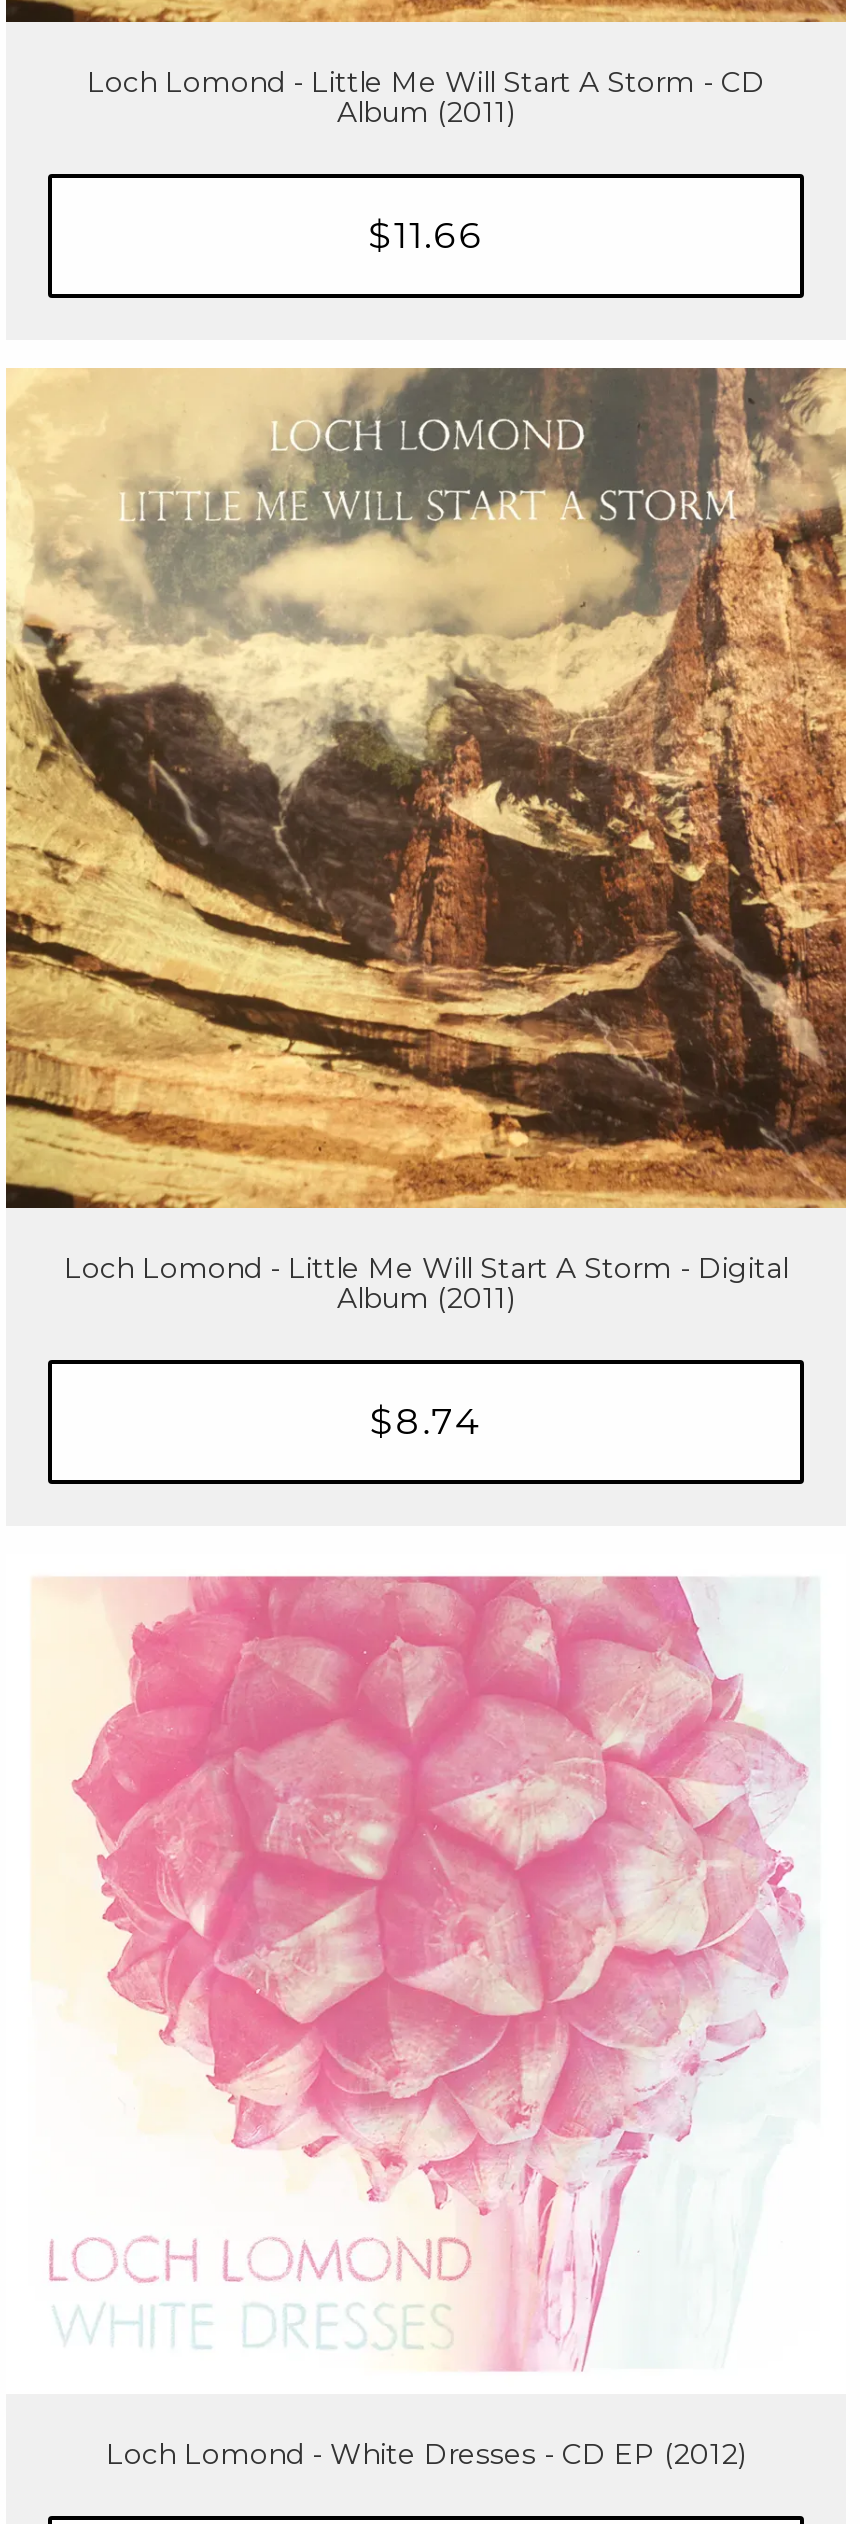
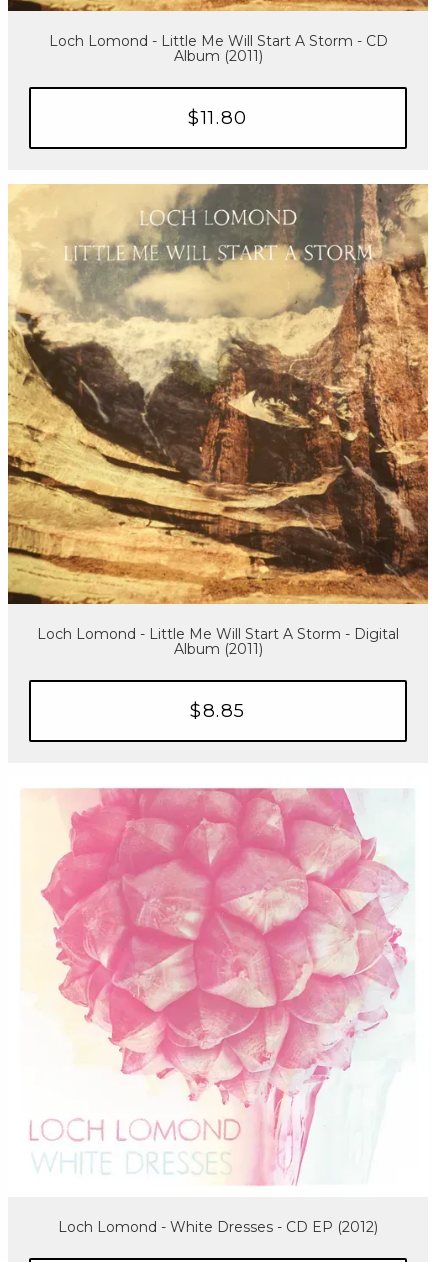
- $11.66
+ $11.80

- $8.74
+ $8.85
